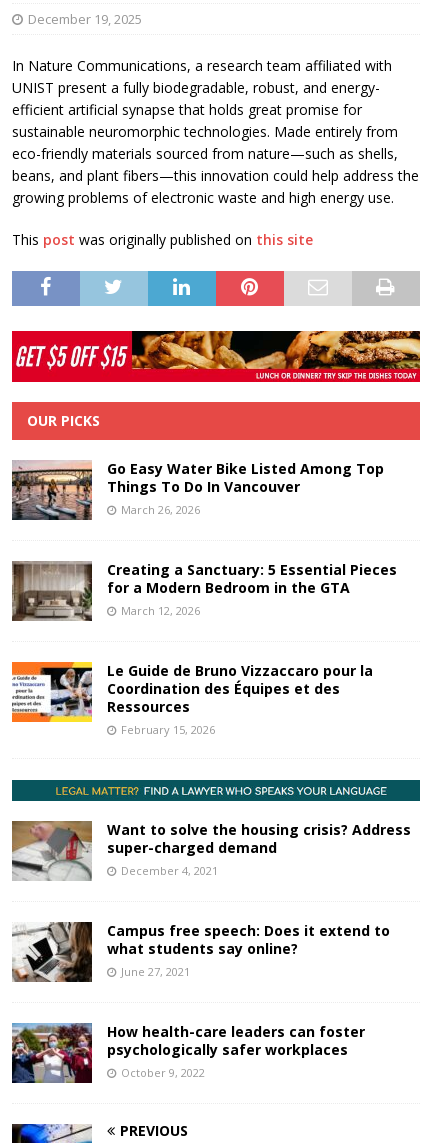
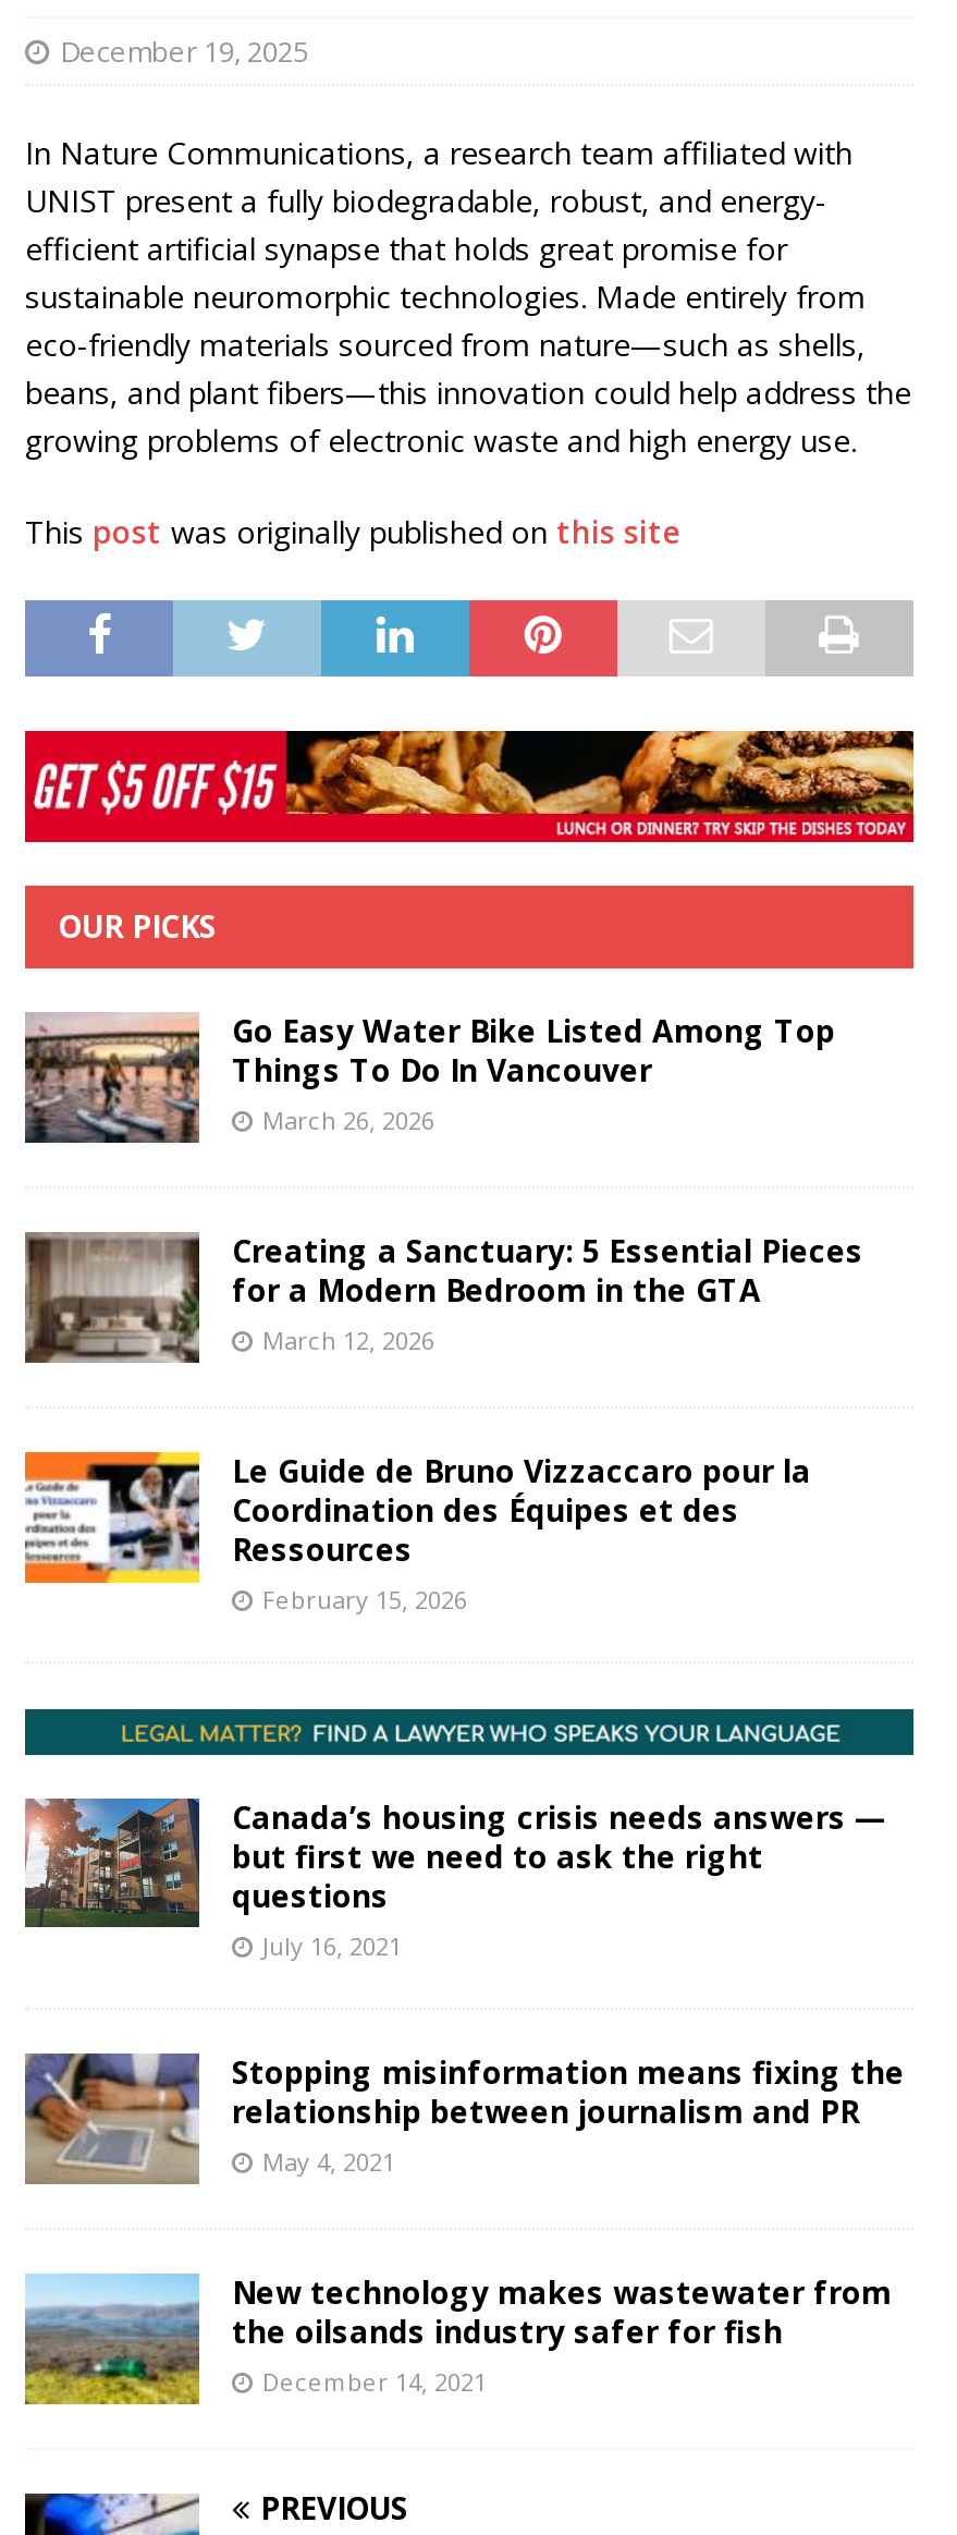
- [image]
- Want to solve the housing crisis? Address
- super-charged demand
- December 4, 2021
+ [image]
+ Canada’s housing crisis needs answers —
+ but first we need to ask the right
+ questions
+ July 16, 2021

- [image]
- Campus free speech: Does it extend to
- what students say online?
- June 27, 2021
+ [image]
+ Stopping misinformation means fixing the
+ relationship between journalism and PR
+ May 4, 2021

- [image]
- How health-care leaders can foster
- psychologically safer workplaces
- October 9, 2022
+ [image]
+ New technology makes wastewater from
+ the oilsands industry safer for fish
+ December 14, 2021
